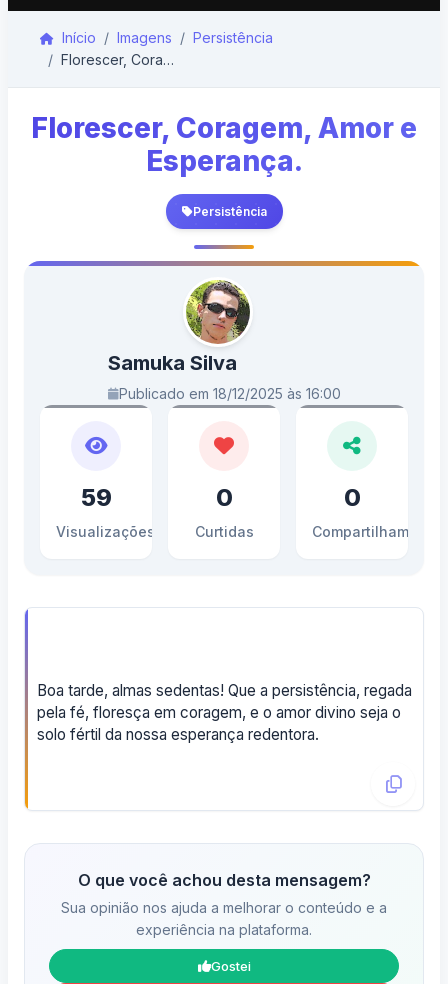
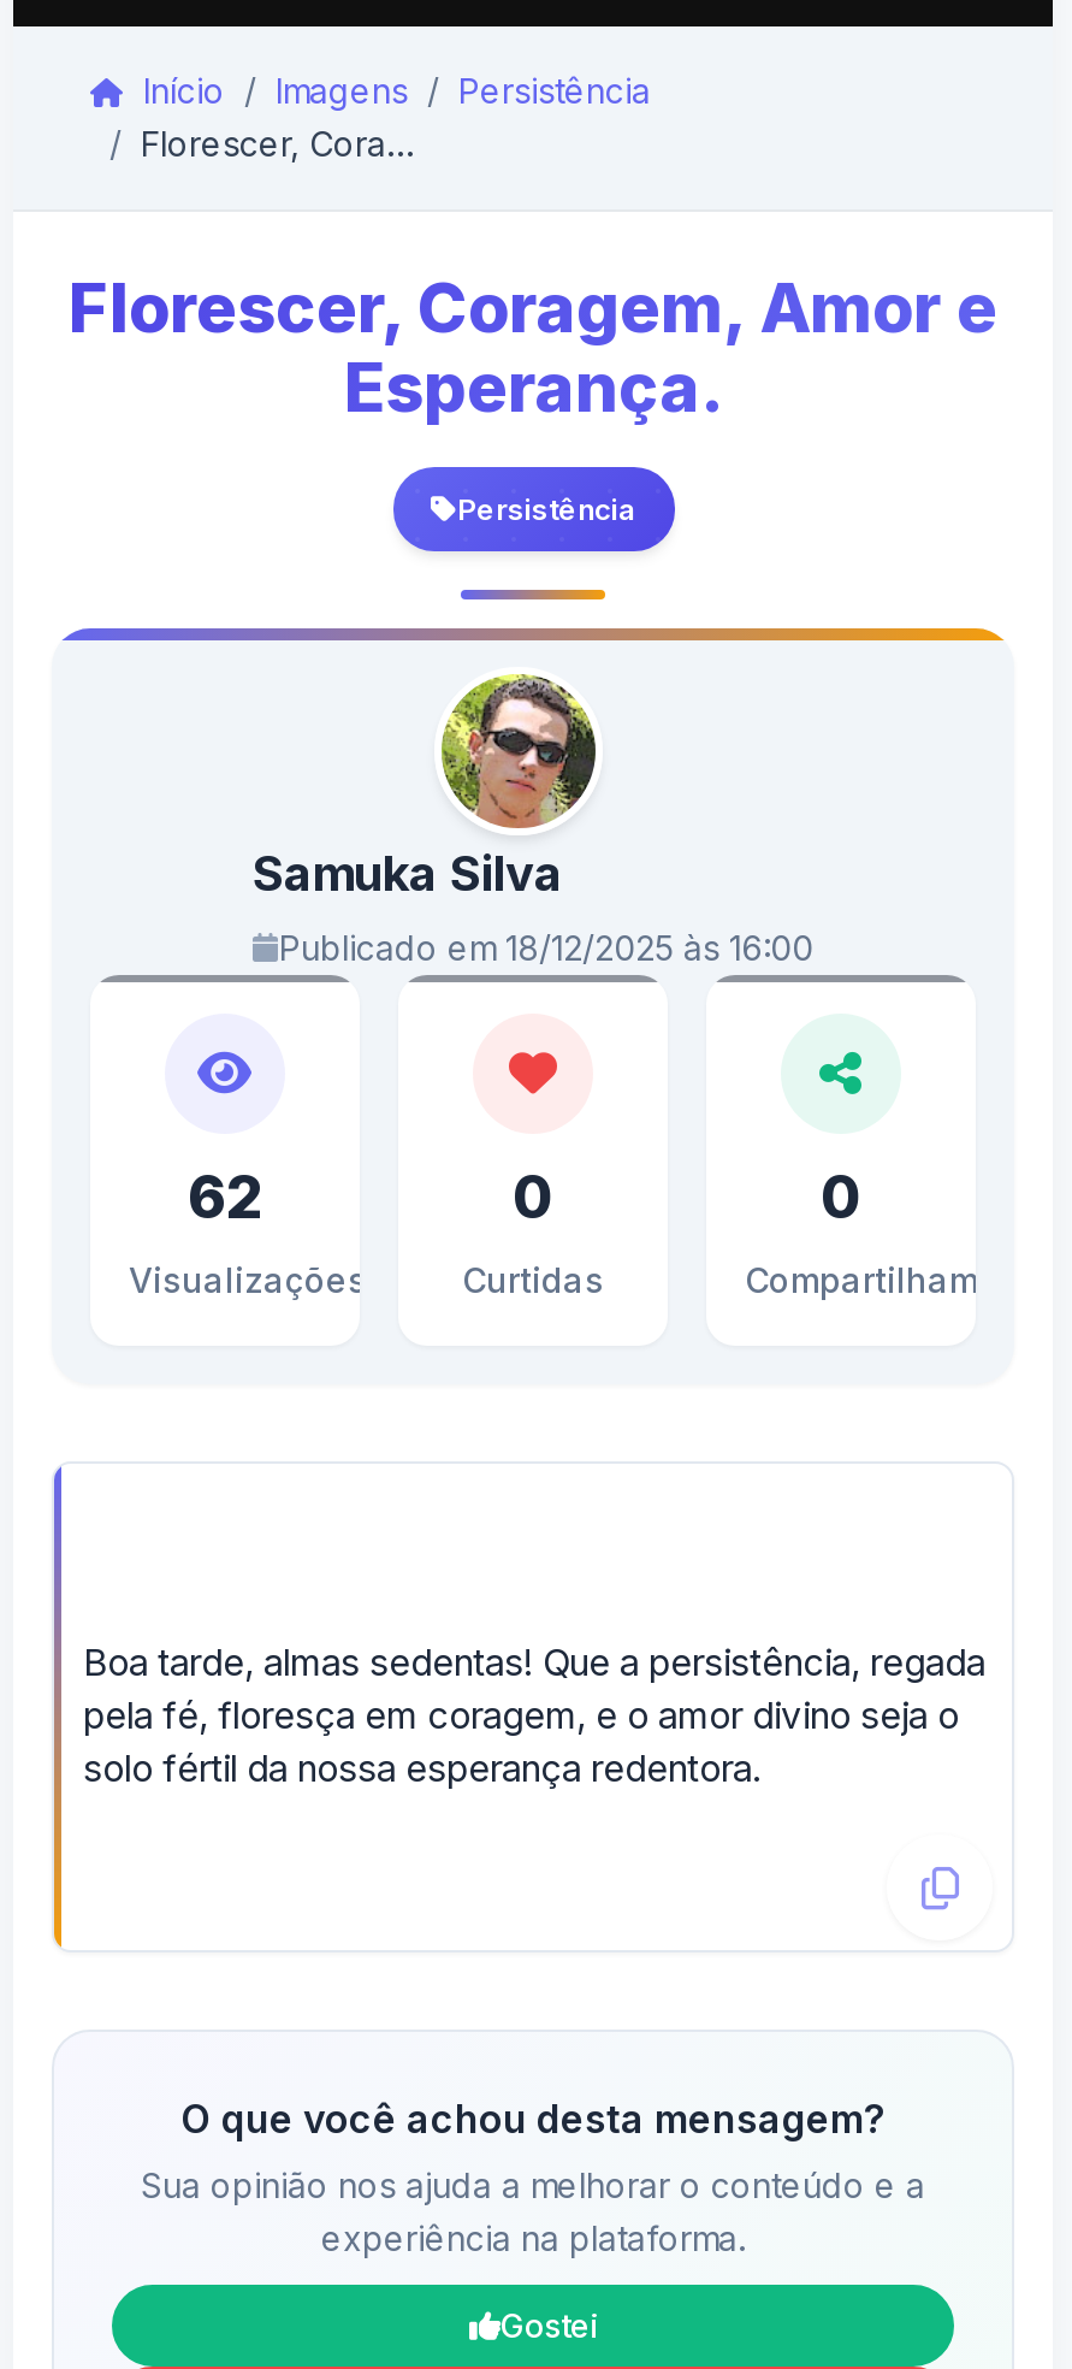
- 59
+ 62
